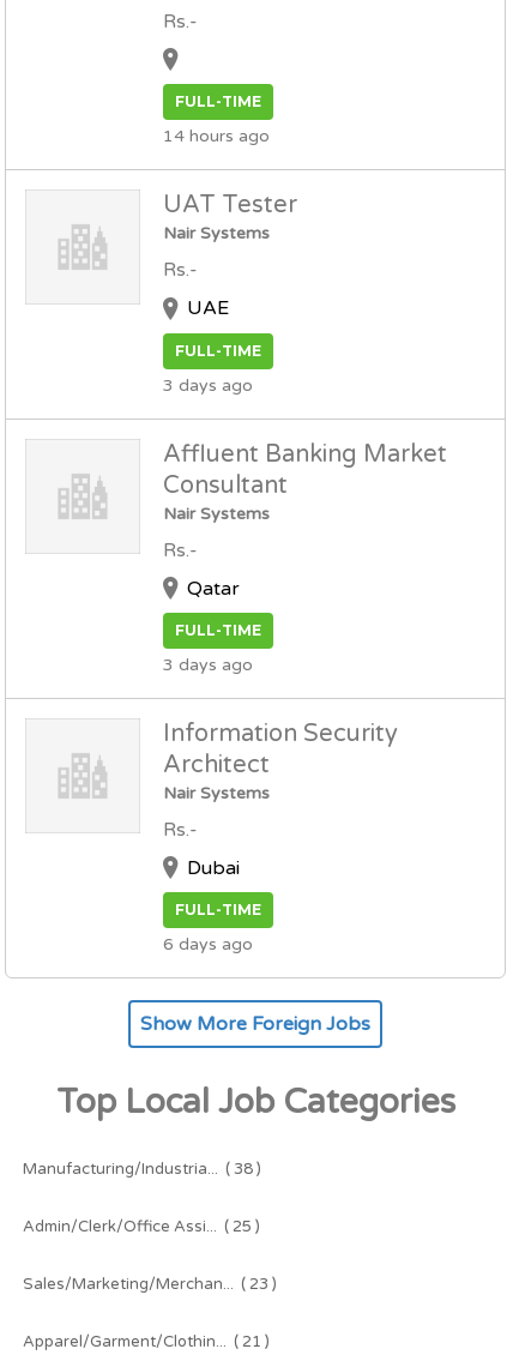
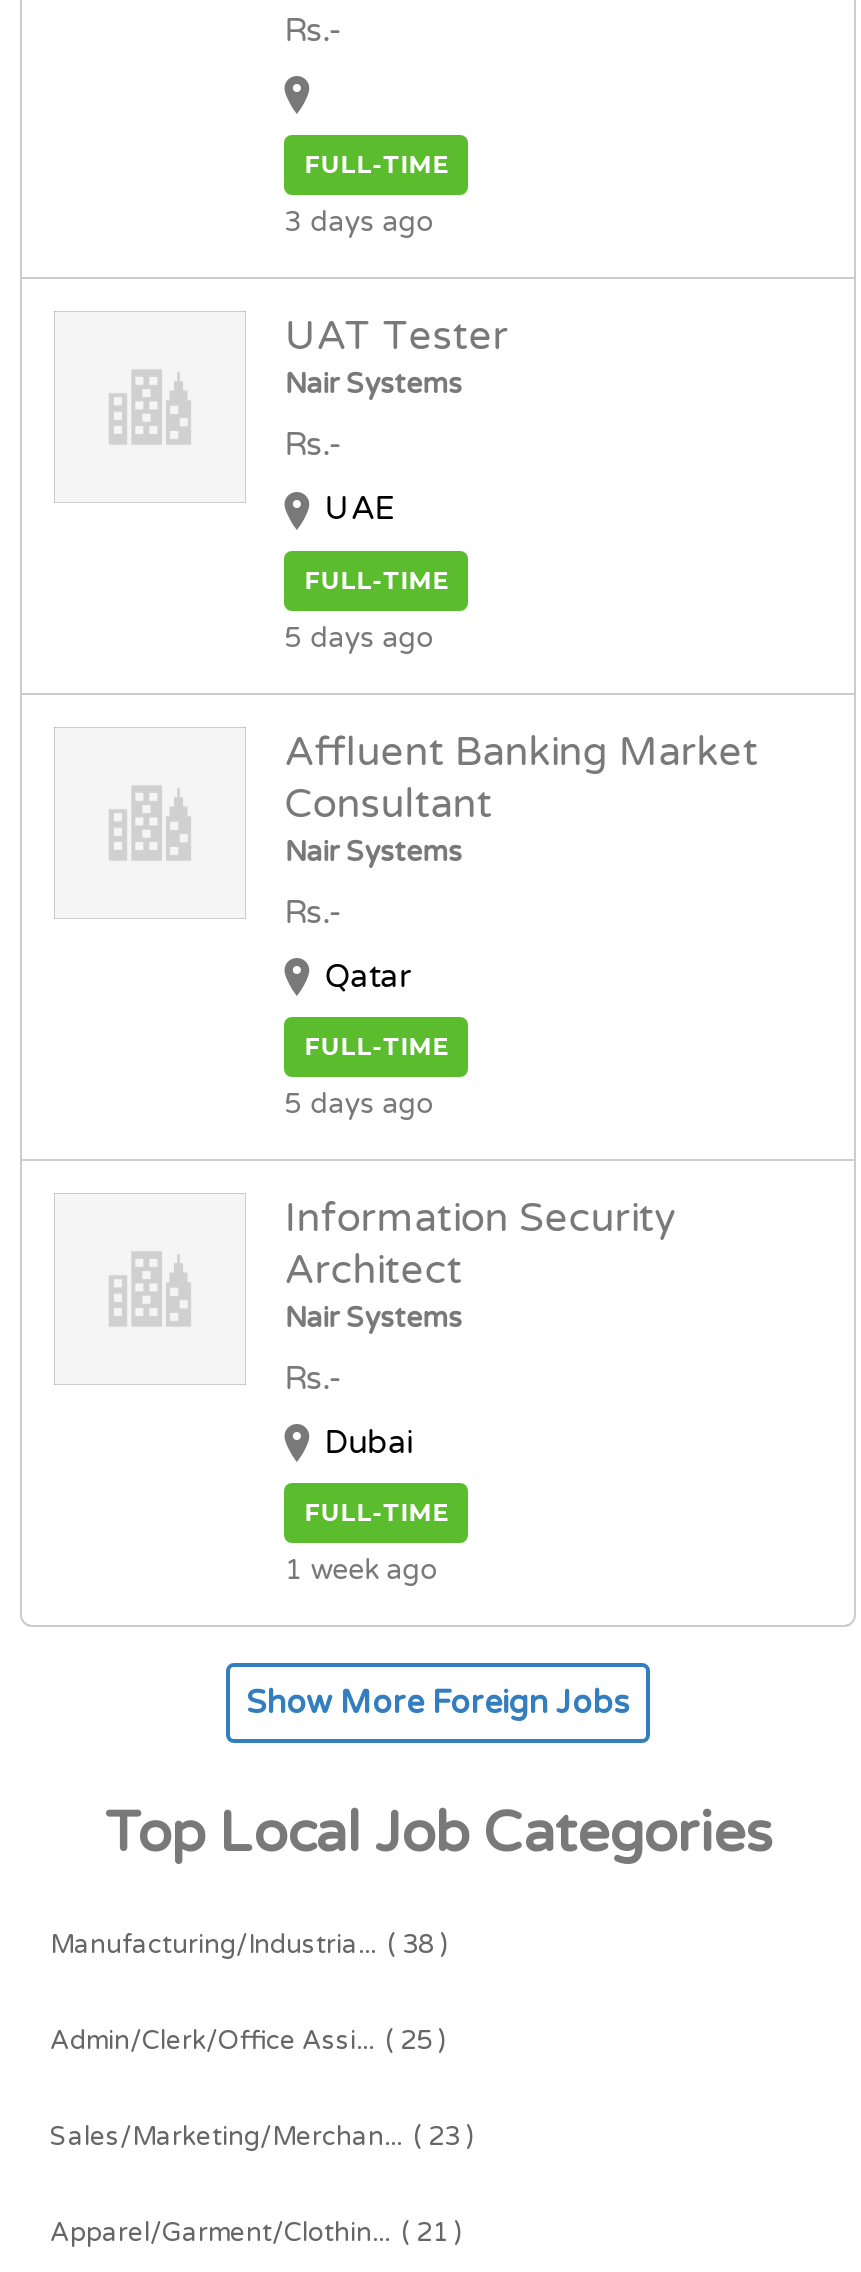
- 14 hours ago
+ 3 days ago

- 3 days ago
+ 5 days ago

- 3 days ago
+ 5 days ago

- 6 days ago
+ 1 week ago
